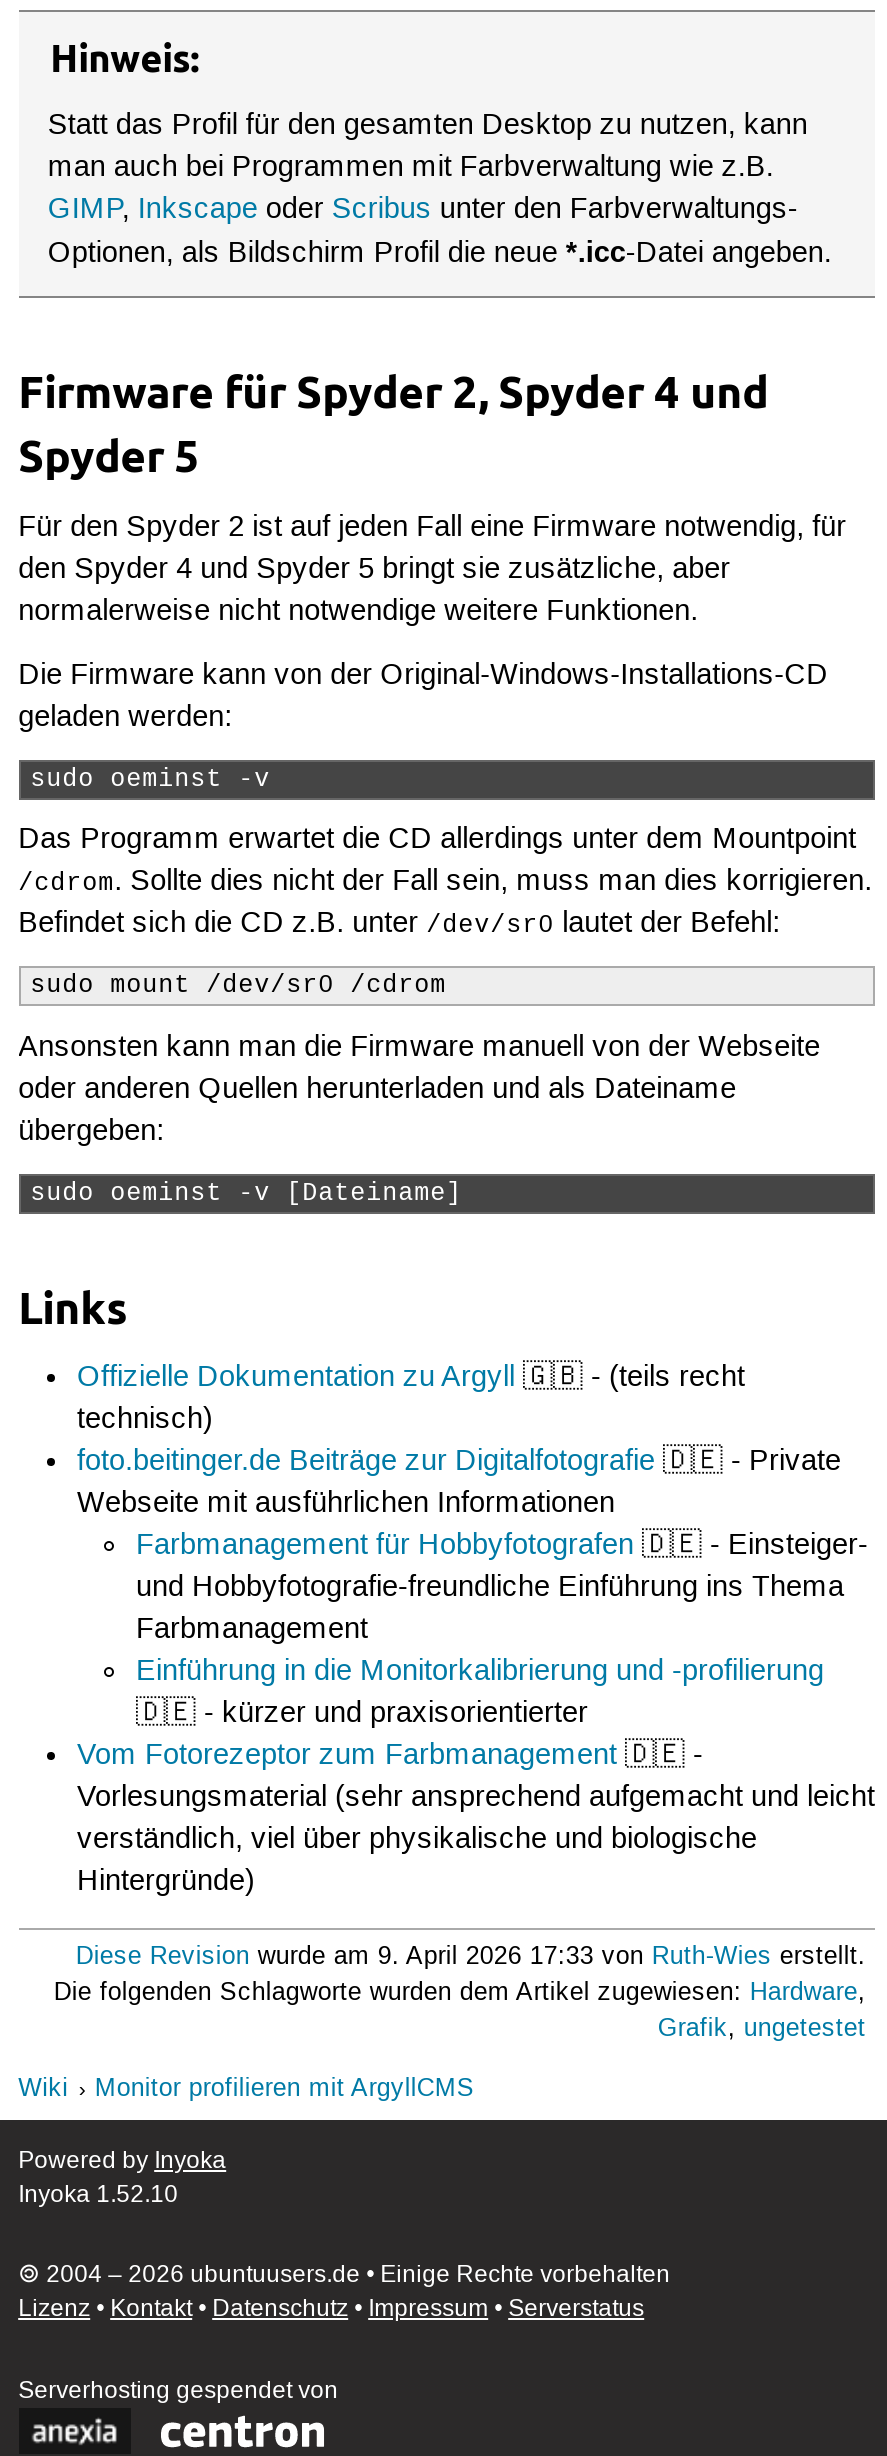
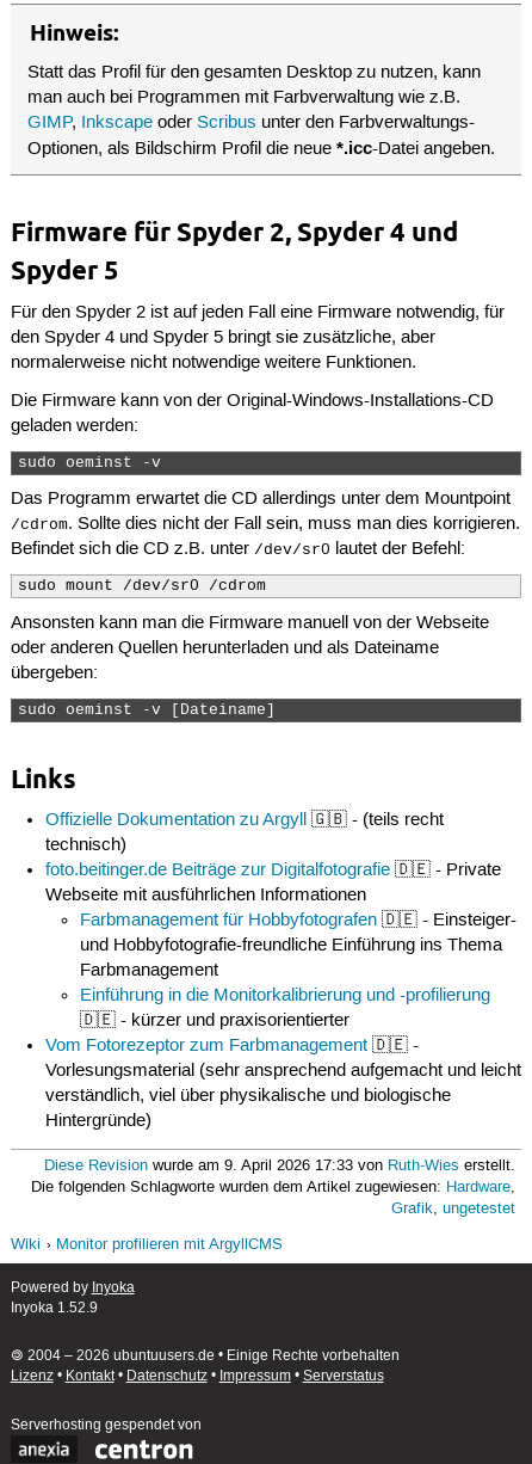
- Inyoka 1.52.10
+ Inyoka 1.52.9
